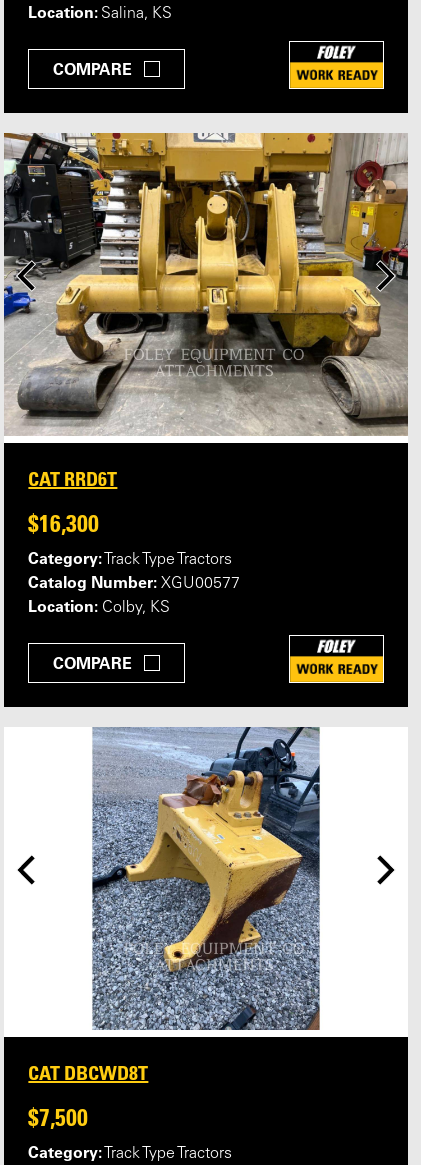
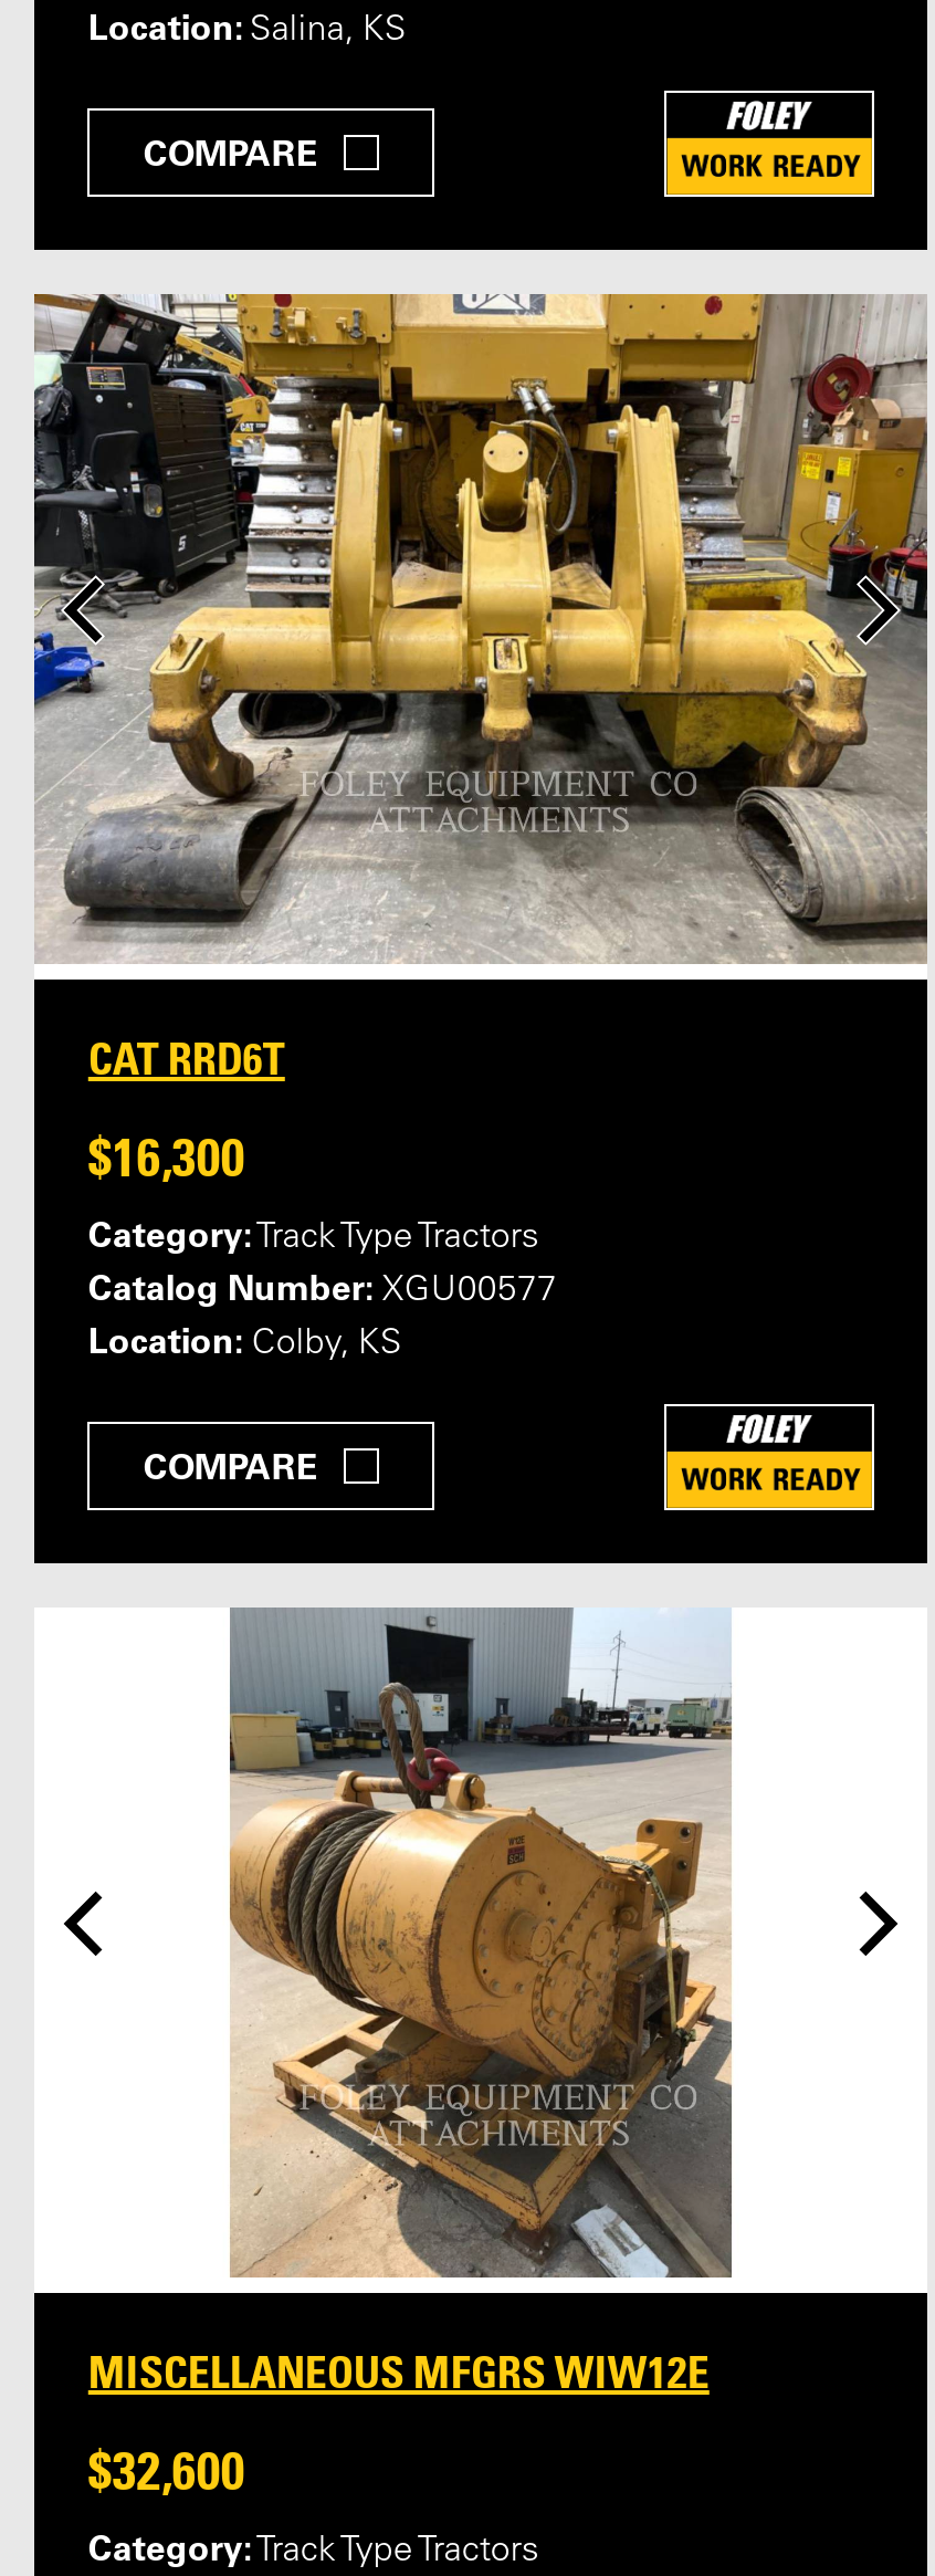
- [image]
- CAT DBCWD8T
+ [image]
+ MISCELLANEOUS MFGRS WIW12E

- $7,500
+ $32,600
